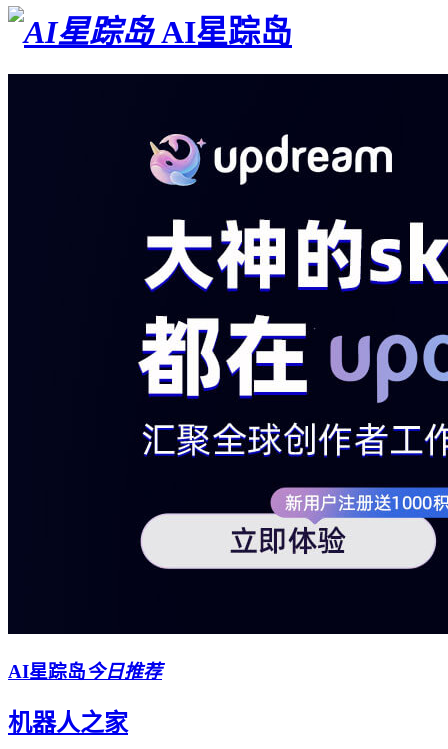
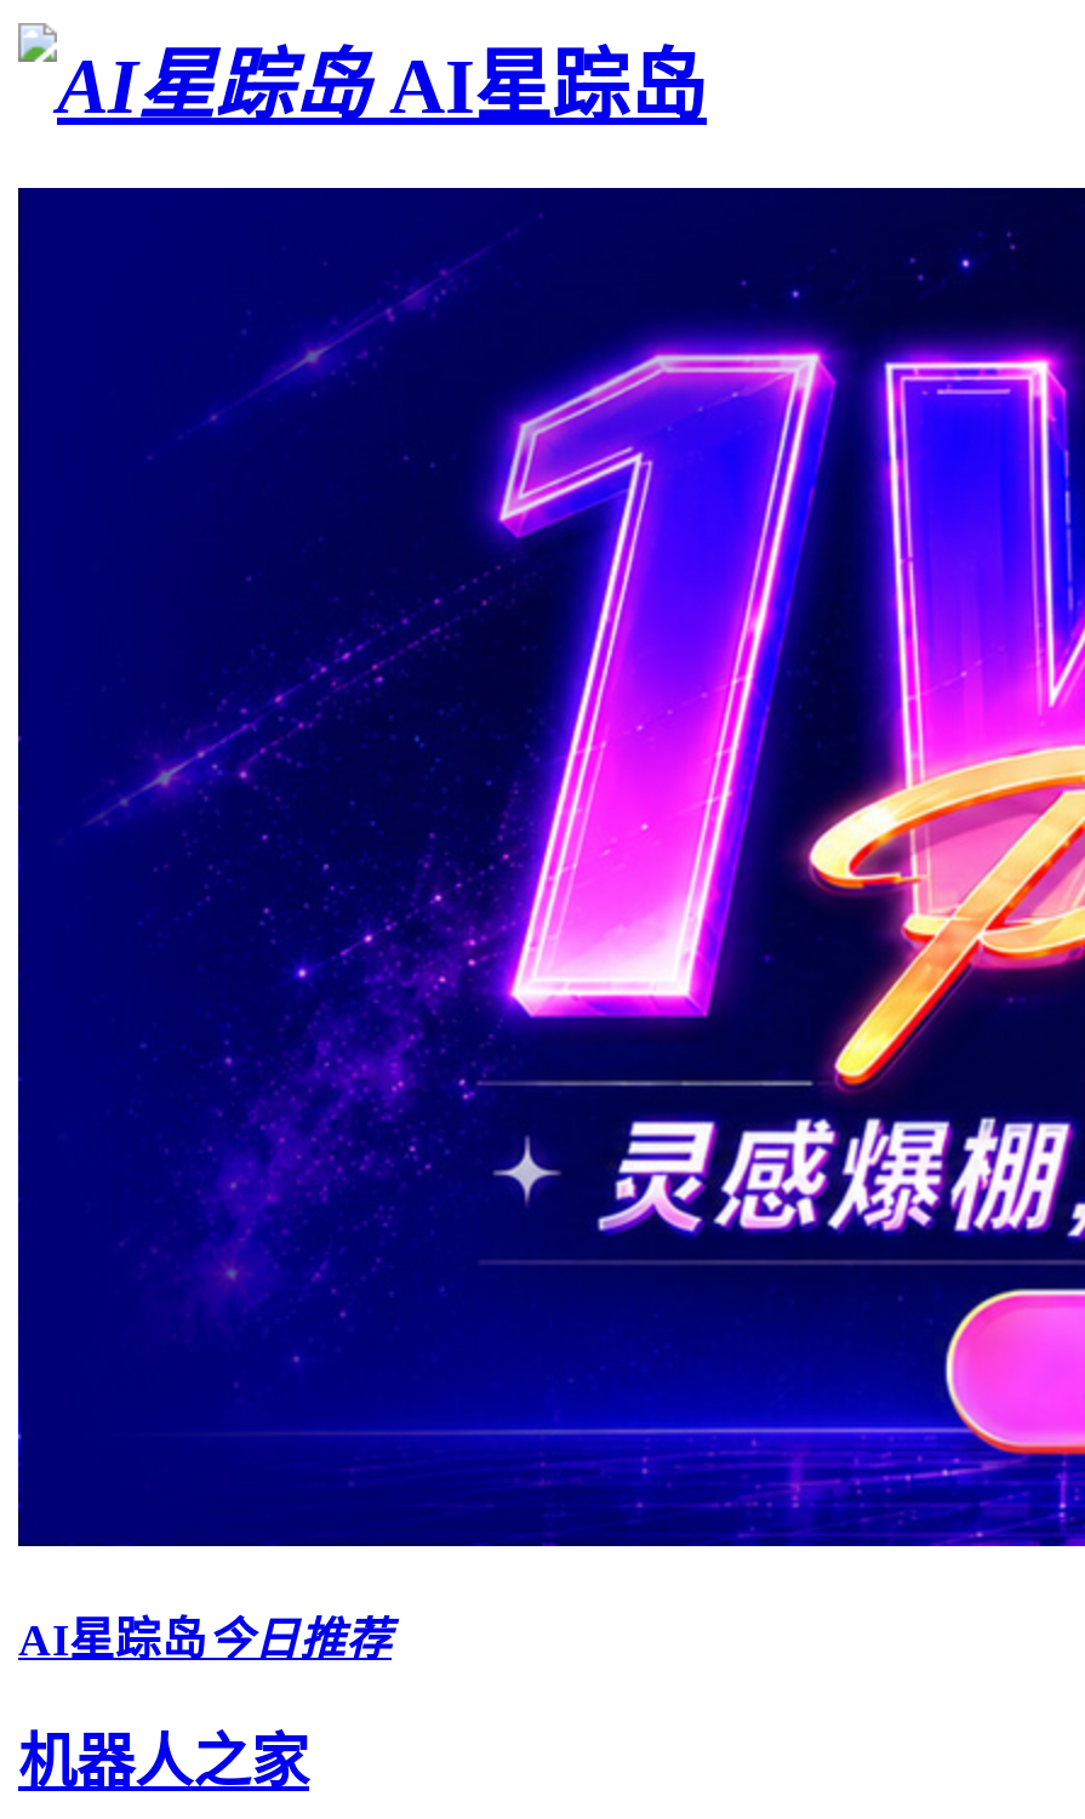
- [image]
+ [image]
